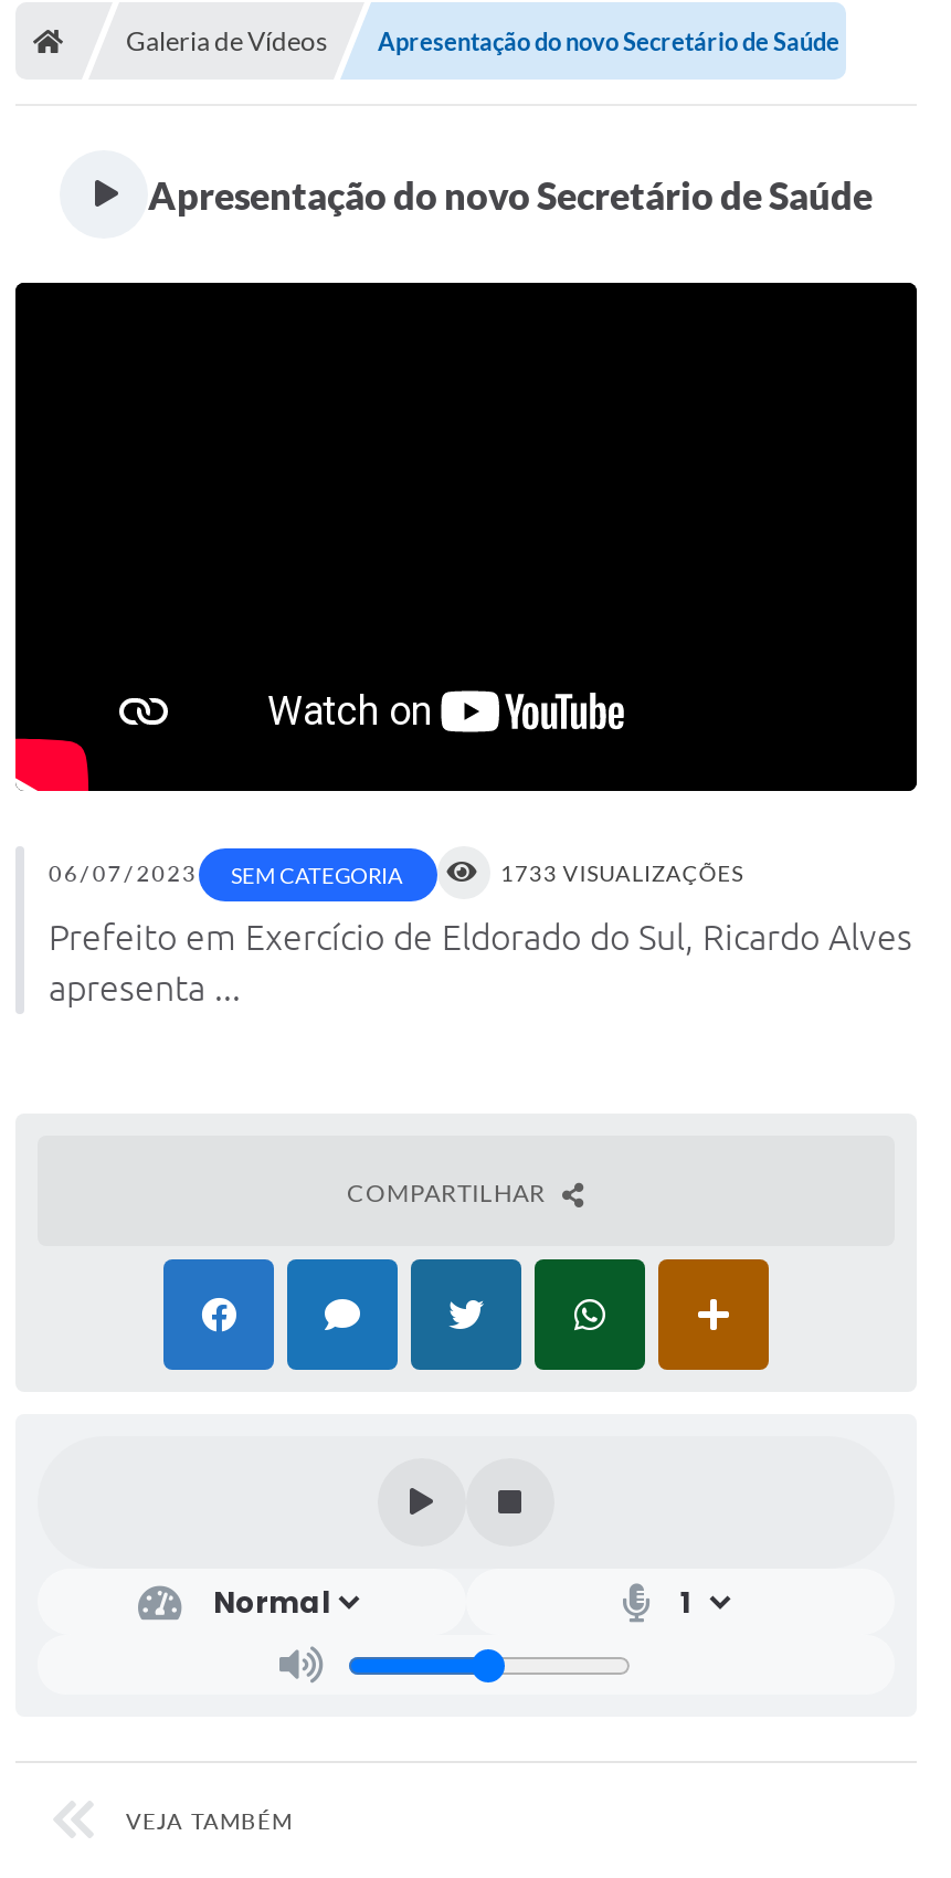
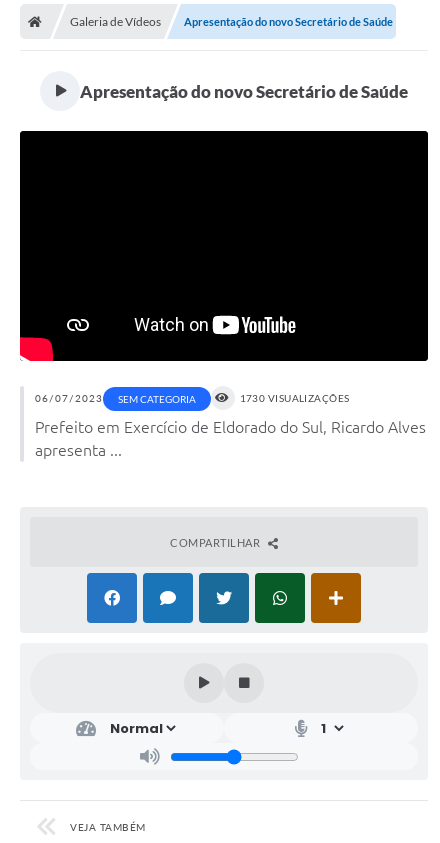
- 1733 VISUALIZAÇÕES
+ 1730 VISUALIZAÇÕES
